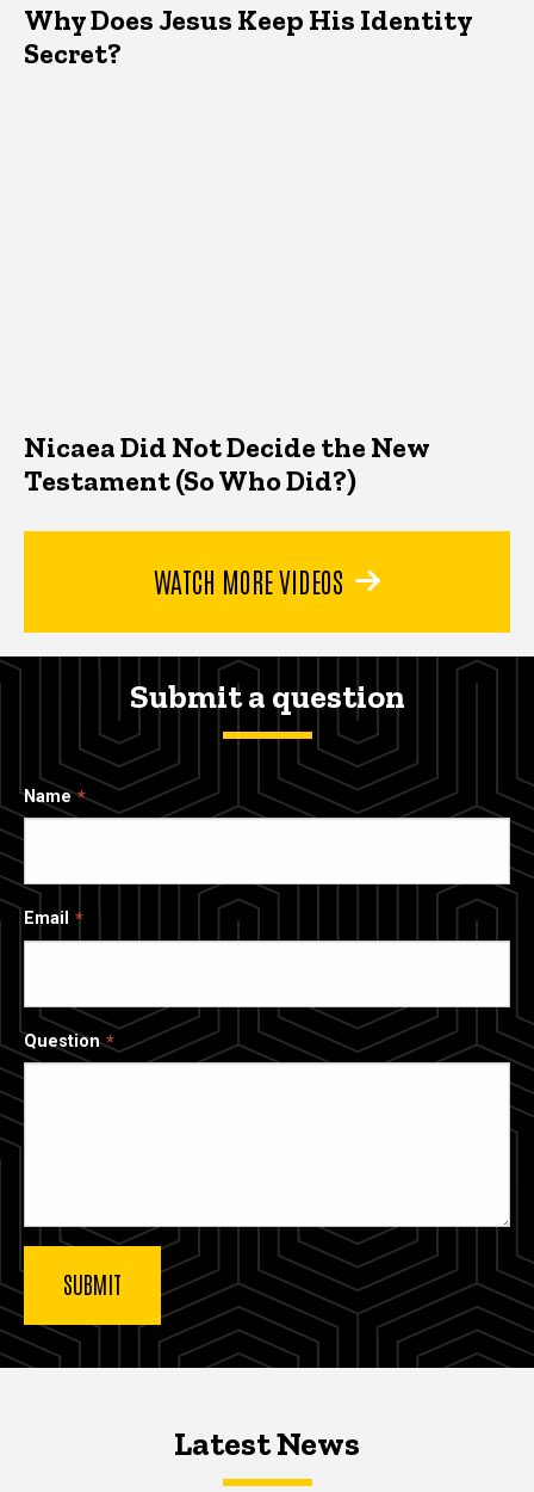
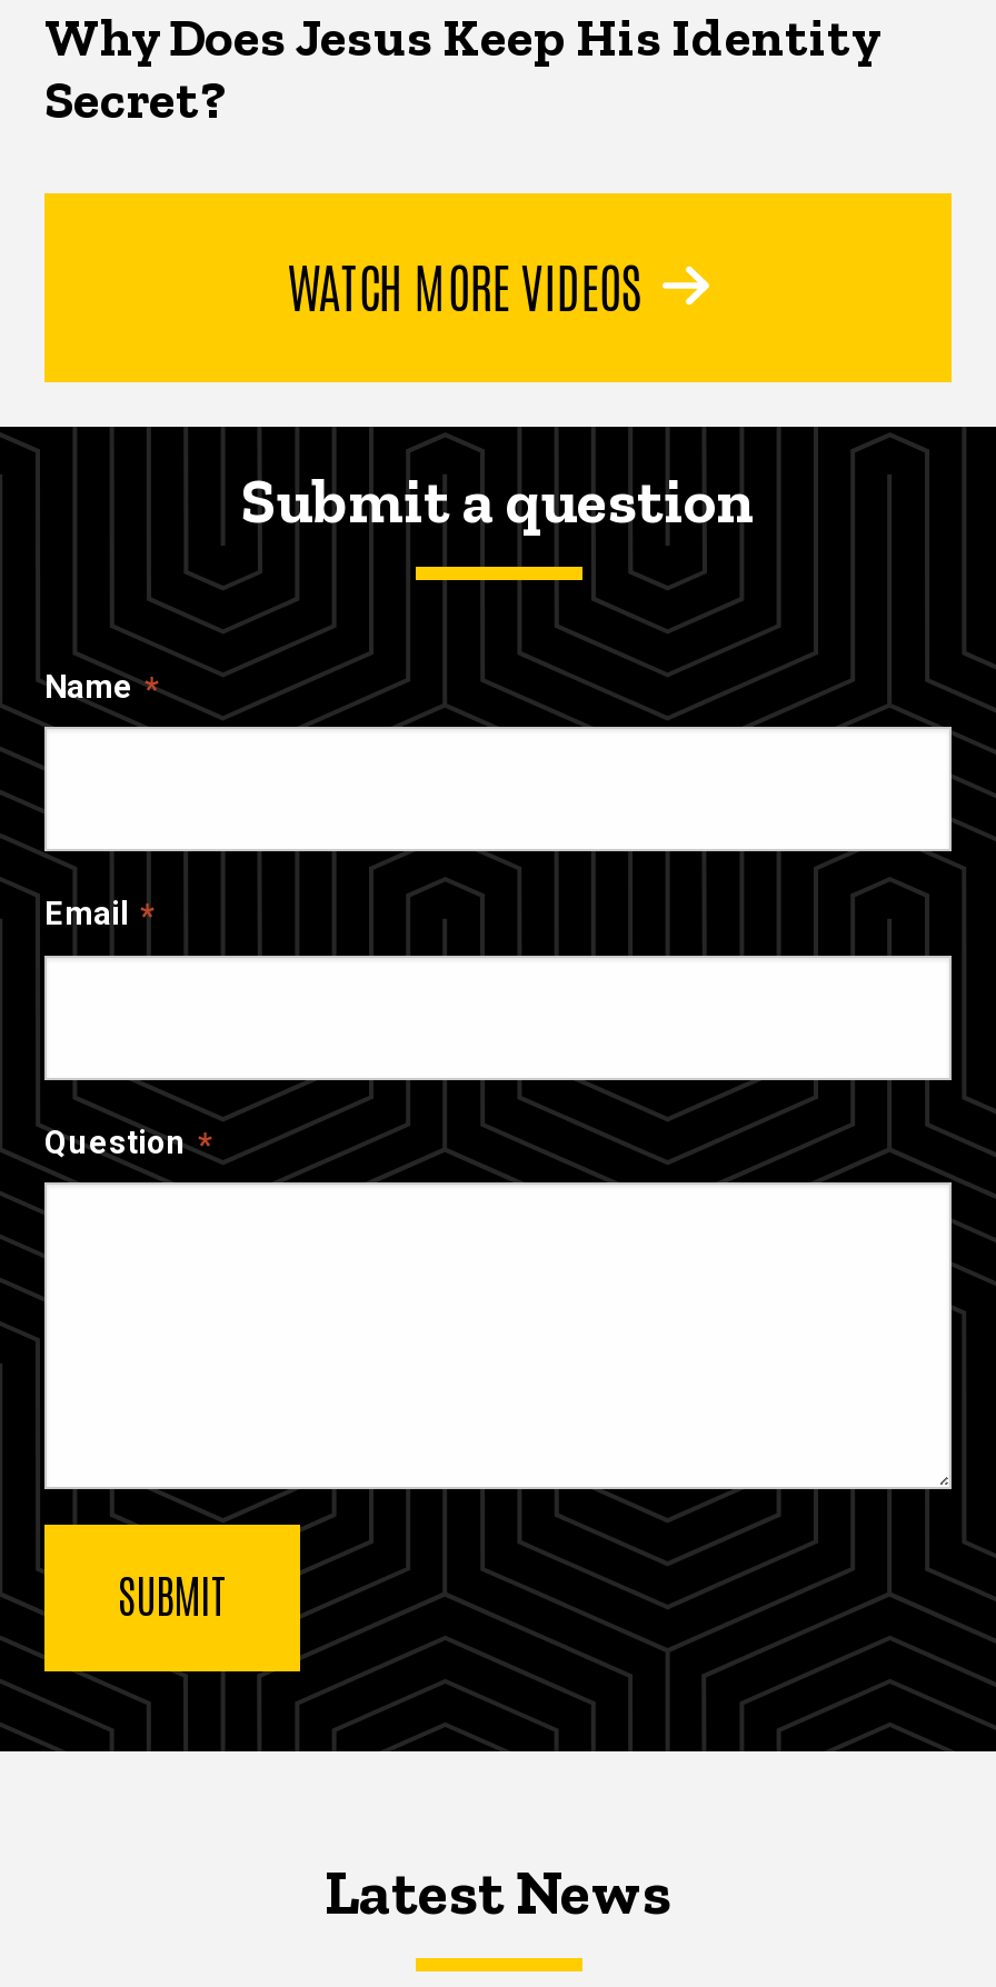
- Nicaea Did Not Decide the New
- Testament (So Who Did?)
